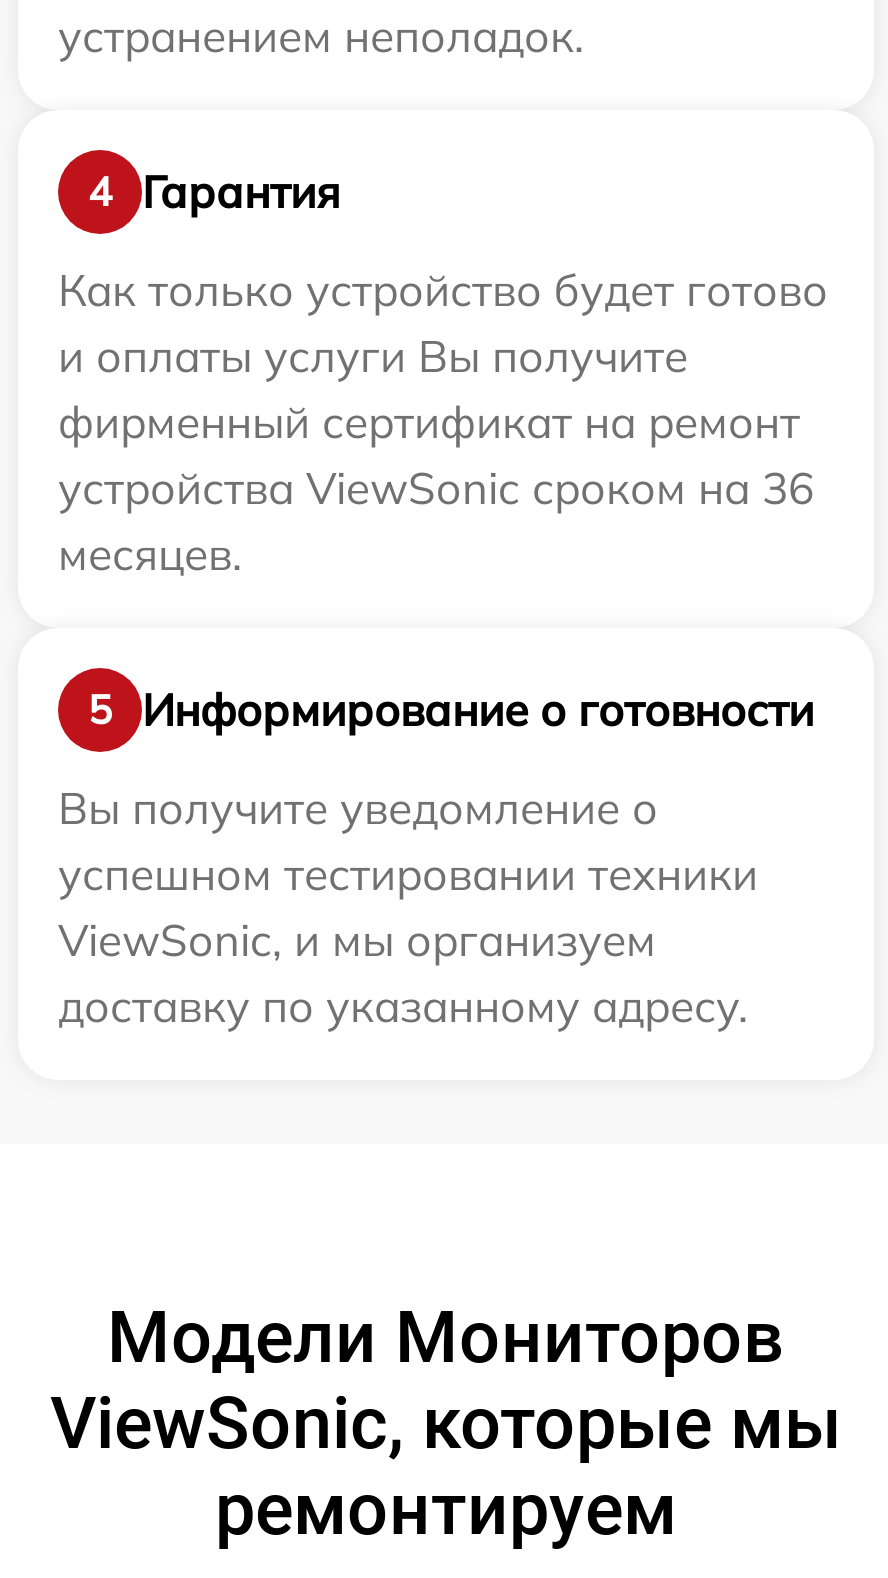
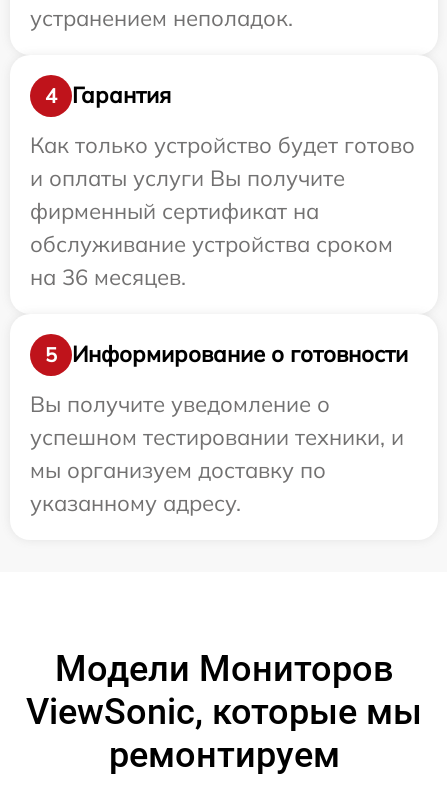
- фирменный сертификат на ремонт
- устройства ViewSonic сроком на 36
- месяцев.
+ фирменный сертификат на
+ обслуживание устройства сроком
+ на 36 месяцев.

- успешном тестировании техники
- ViewSonic, и мы организуем
- доставку по указанному адресу.
+ успешном тестировании техники, и
+ мы организуем доставку по
+ указанному адресу.
